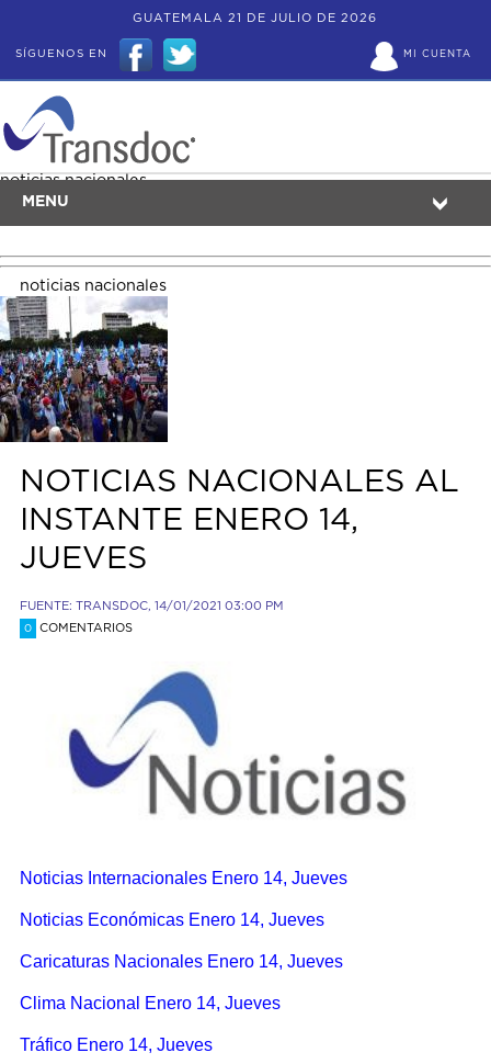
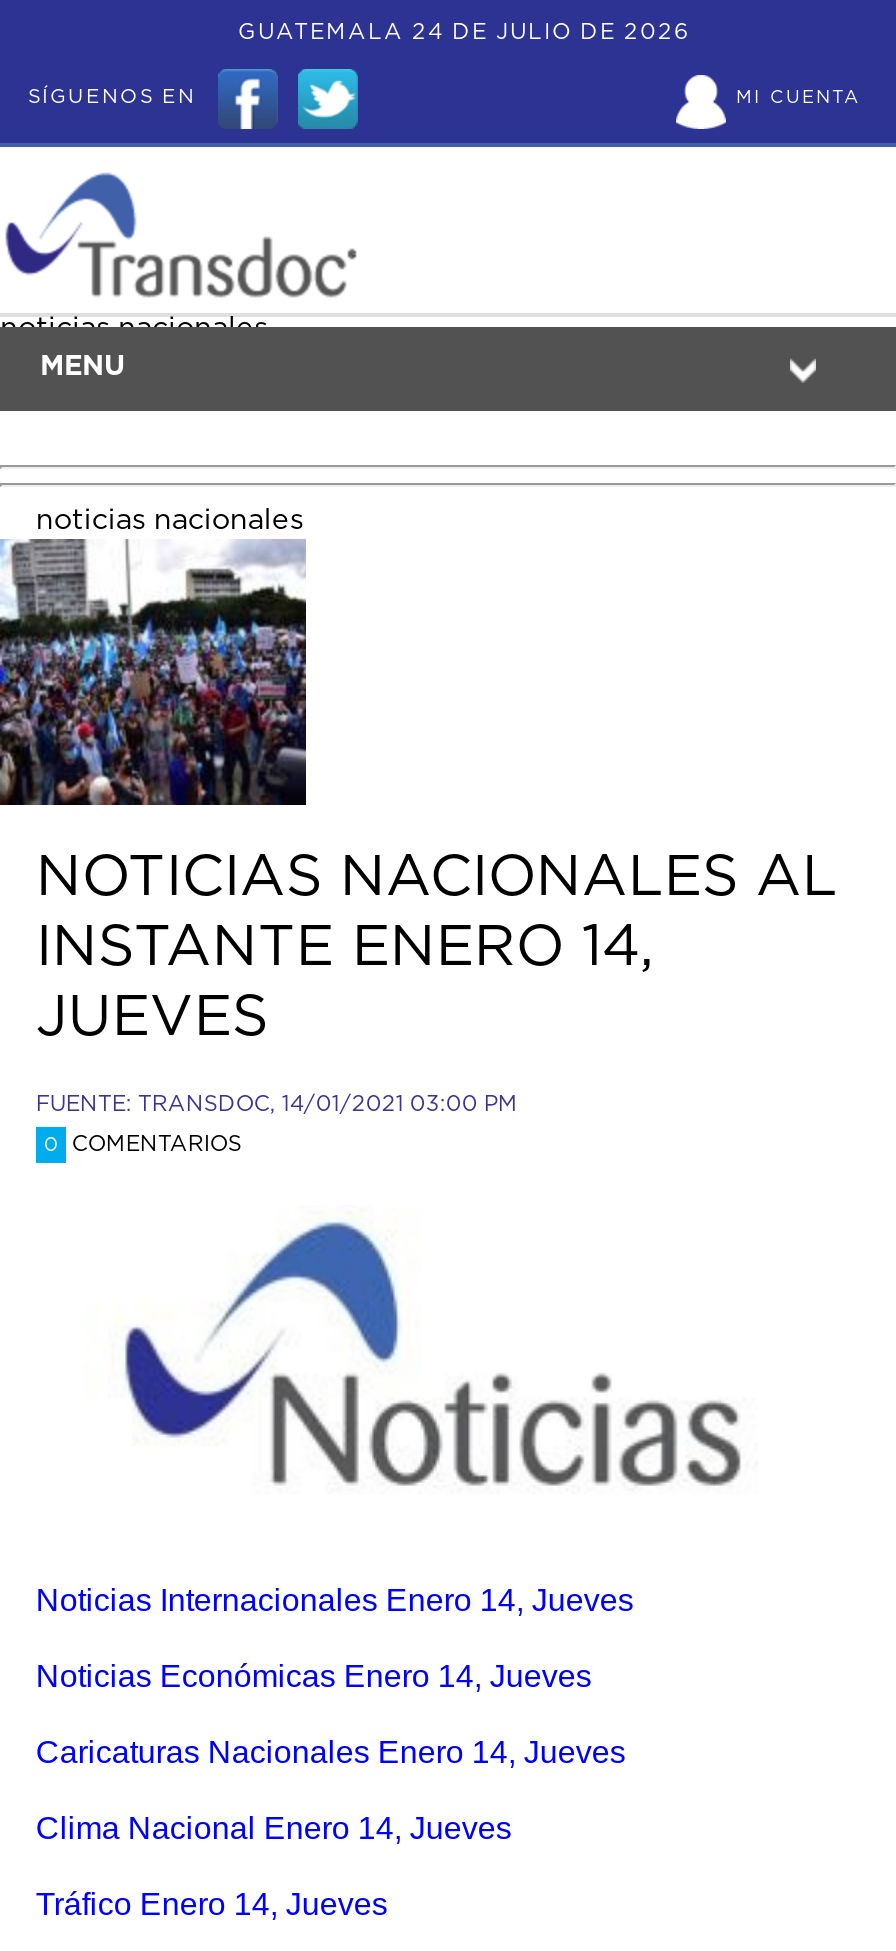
- GUATEMALA 21 DE JULIO DE 2026
+ GUATEMALA 24 DE JULIO DE 2026
